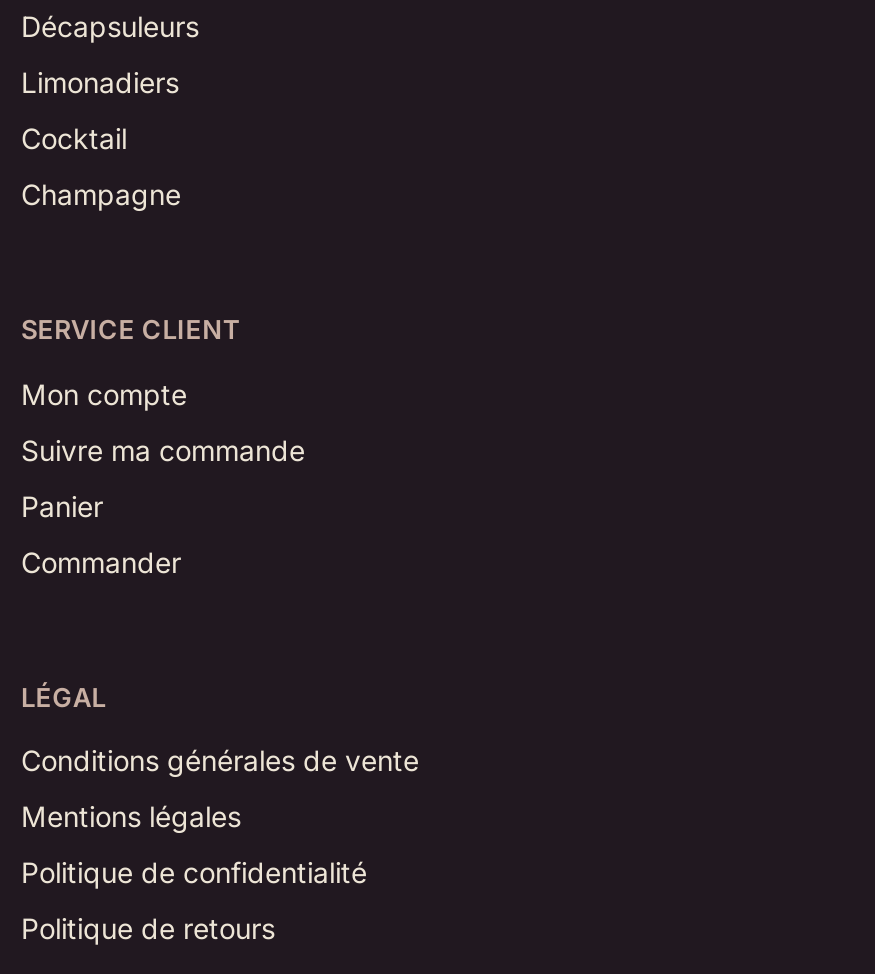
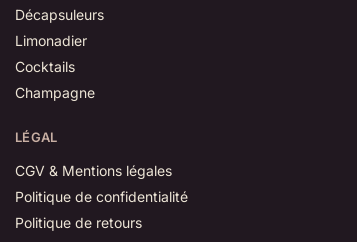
- Limonadiers
+ Limonadier

- Cocktail
+ Cocktails

- SERVICE CLIENT
- Mon compte
- Suivre ma commande
- Panier
- Commander

- Conditions générales de vente
- Mentions légales
+ CGV & Mentions légales
